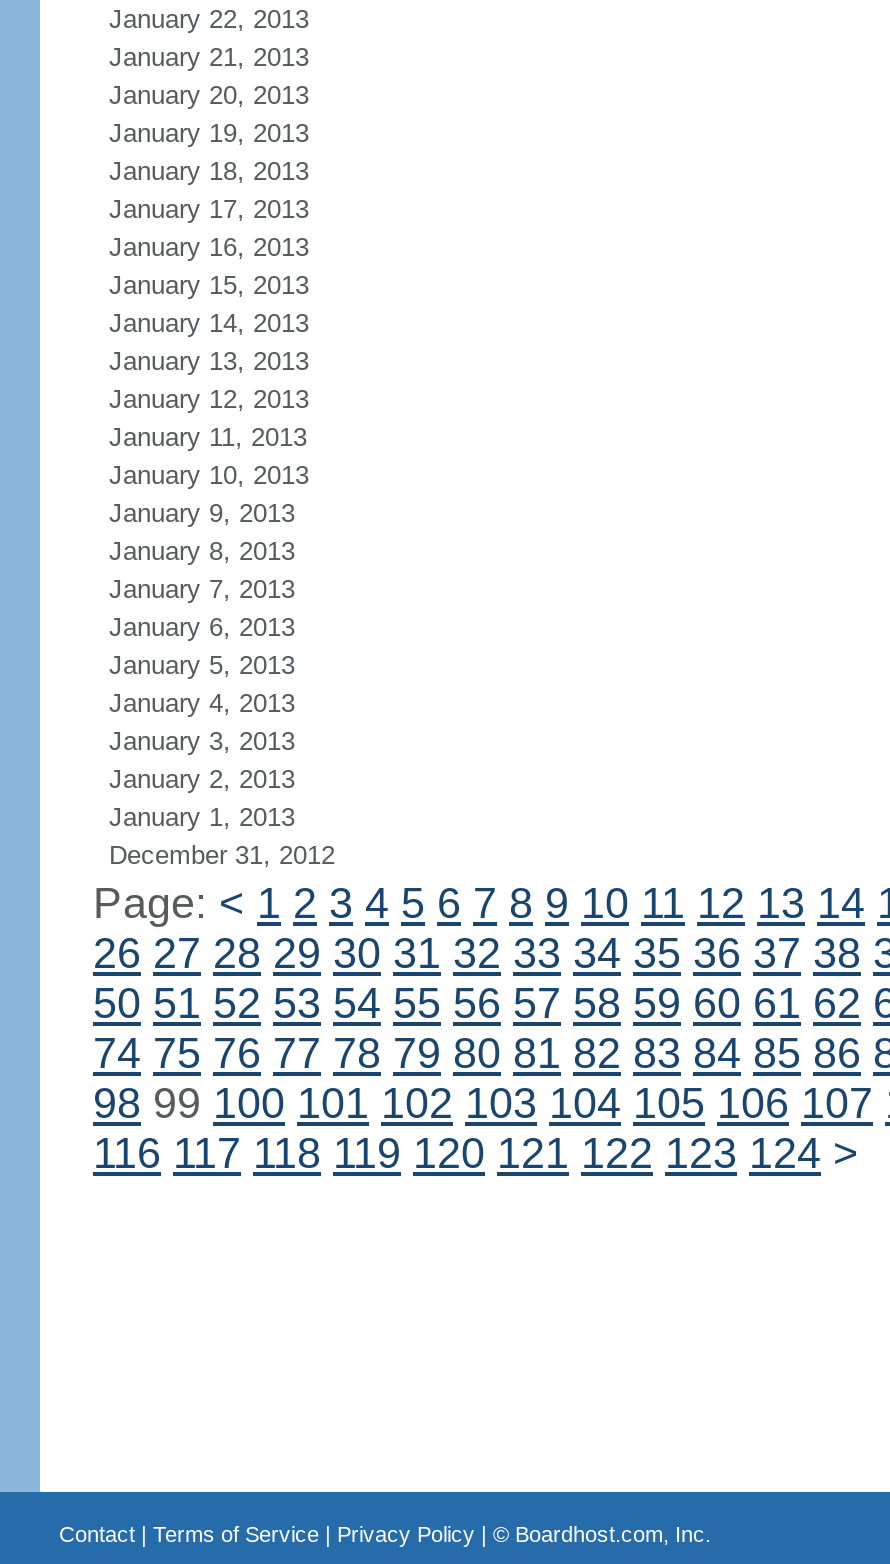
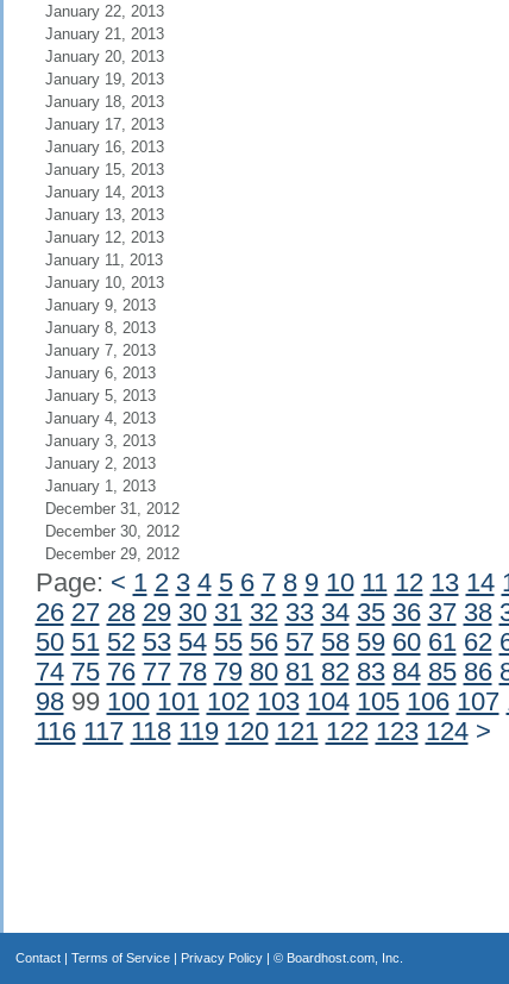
+ December 30, 2012
+ December 29, 2012
